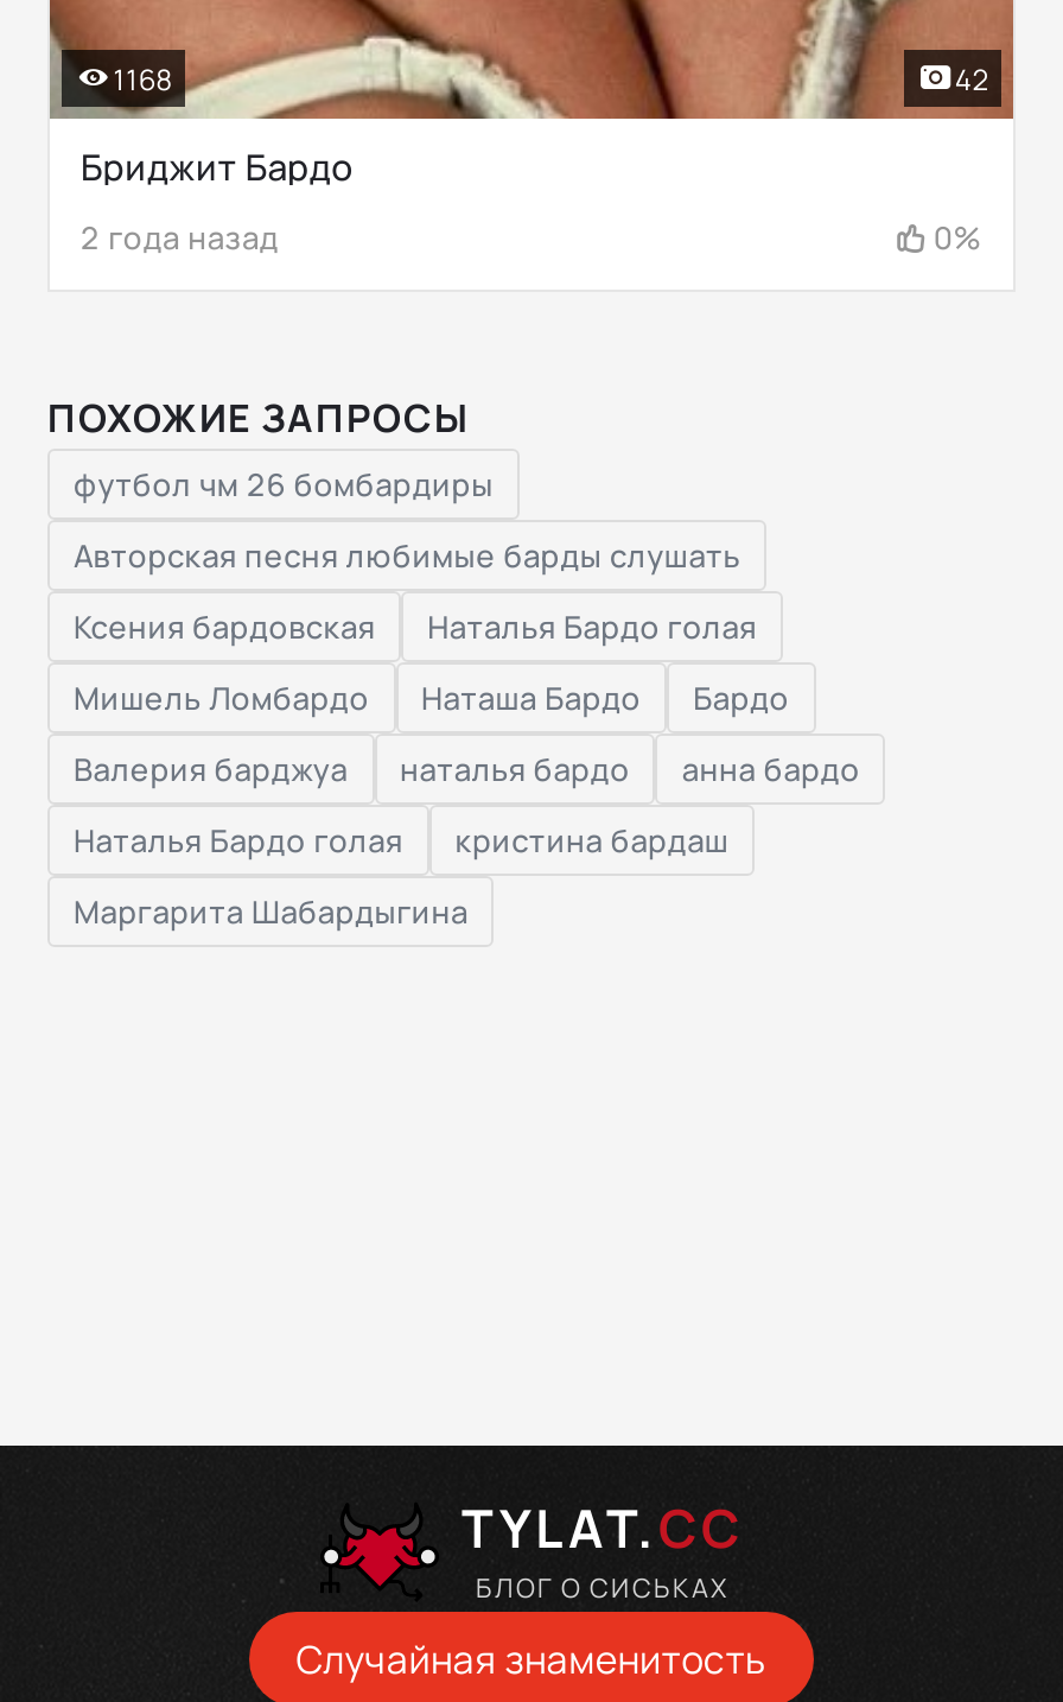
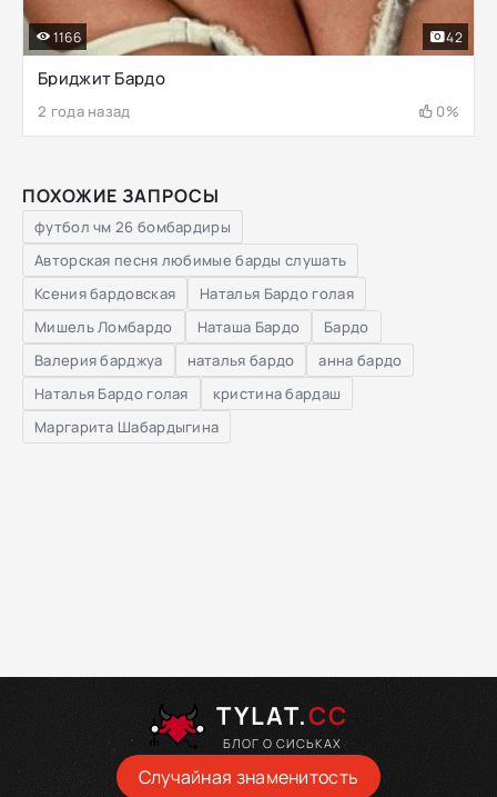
- 1168
+ 1166
